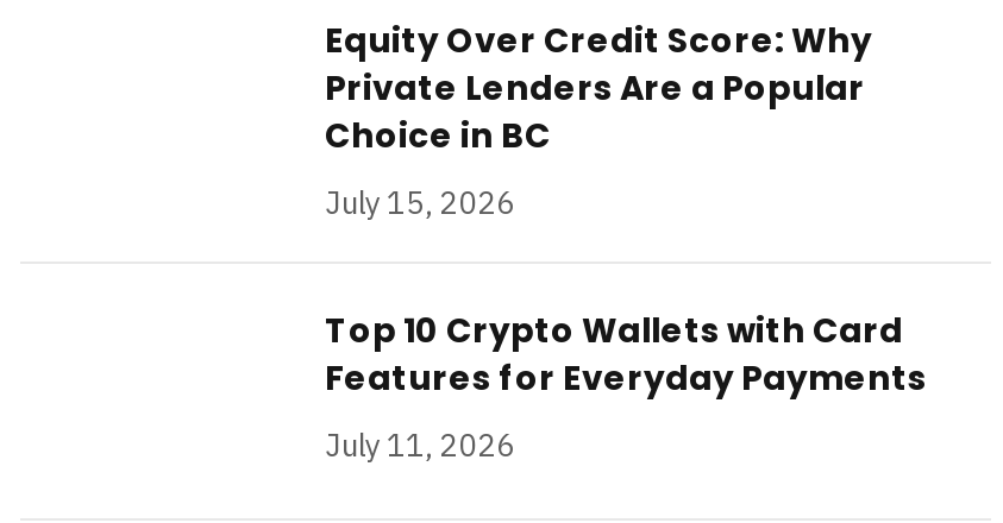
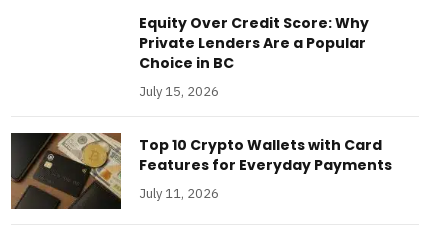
+ [image]
